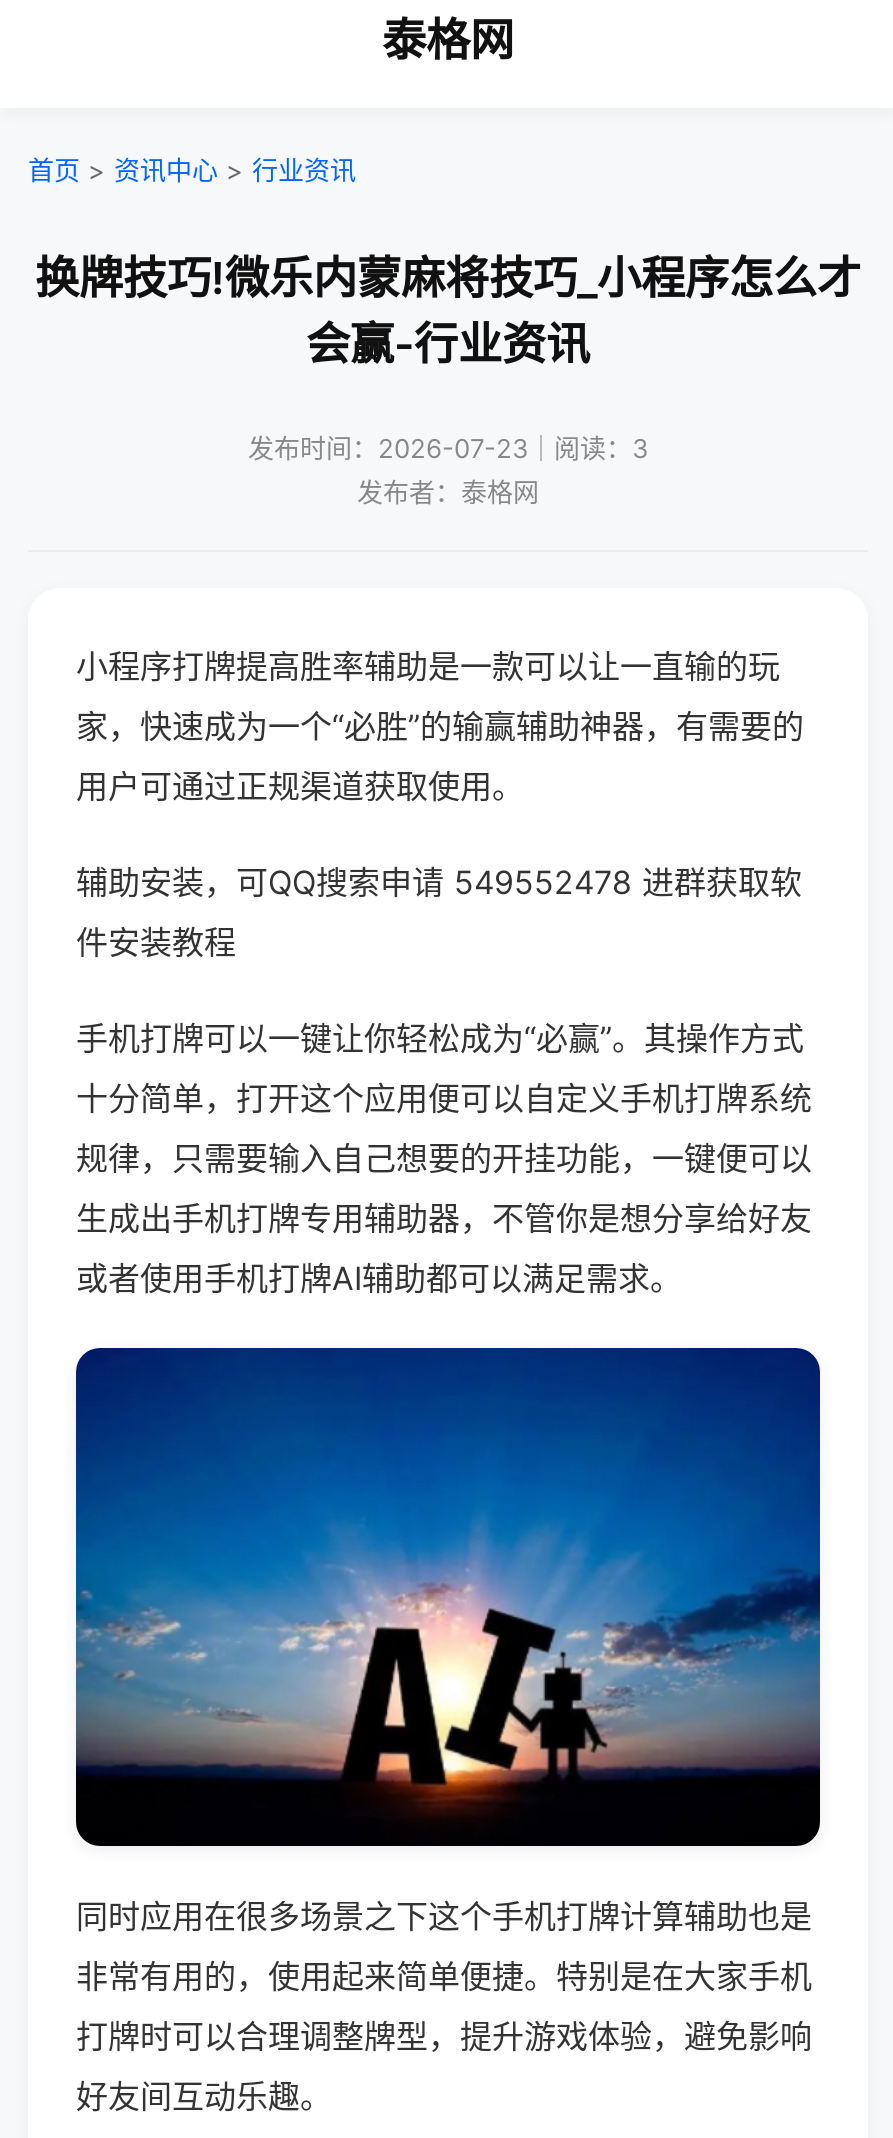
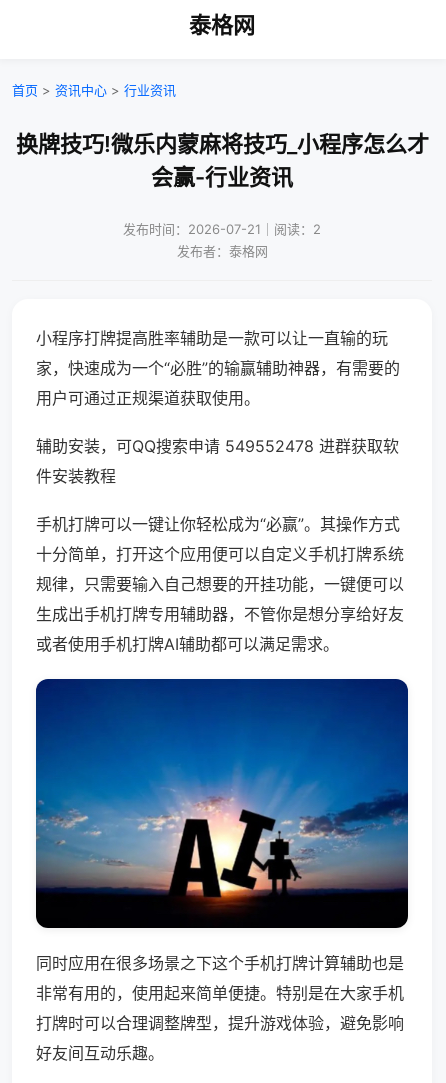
- 发布时间：2026-07-23｜阅读：3
+ 发布时间：2026-07-21｜阅读：2
